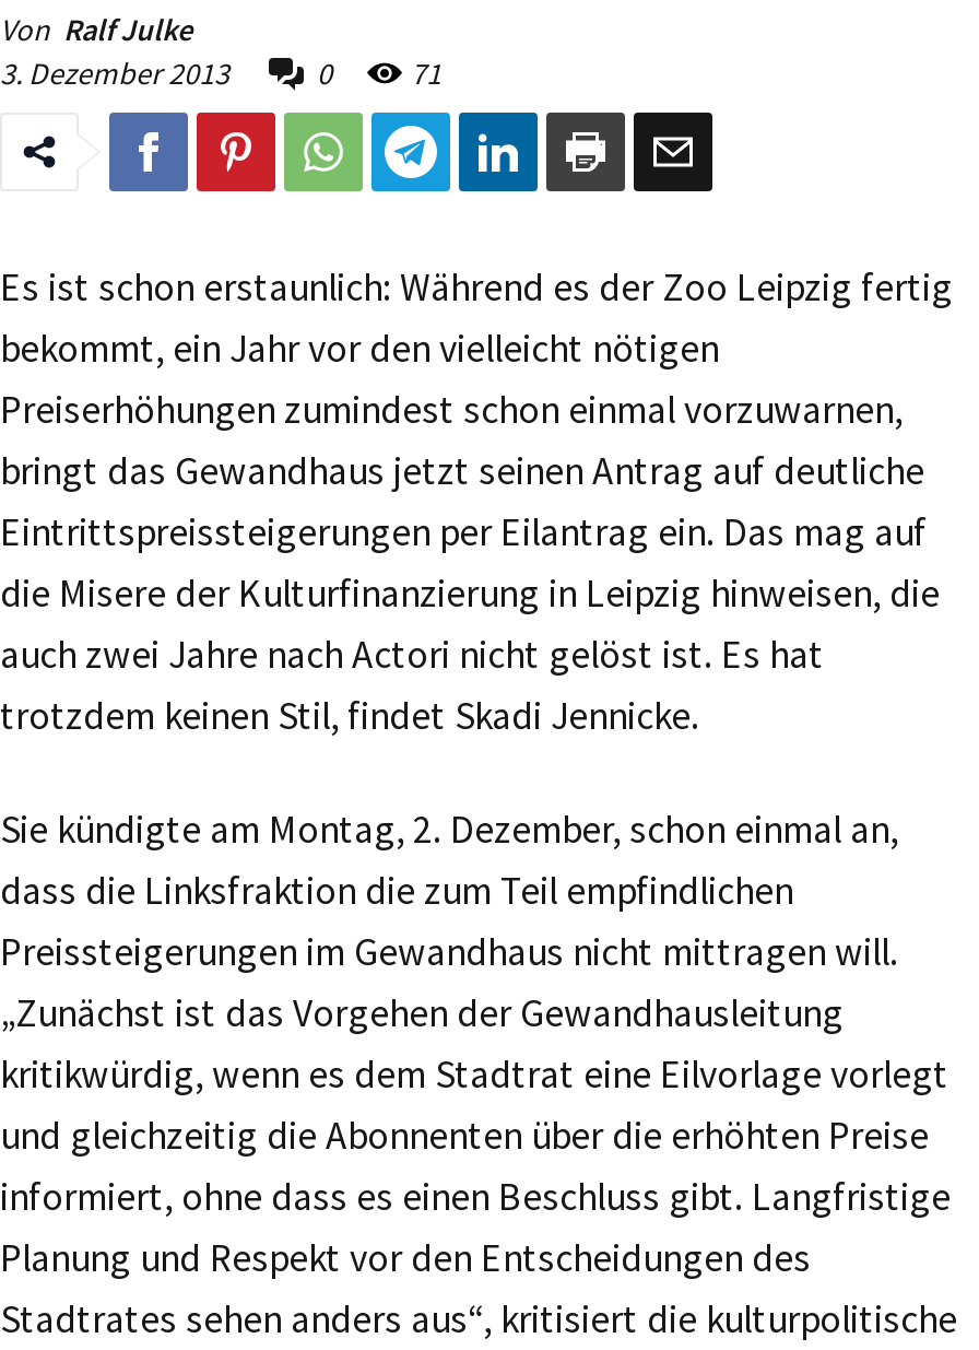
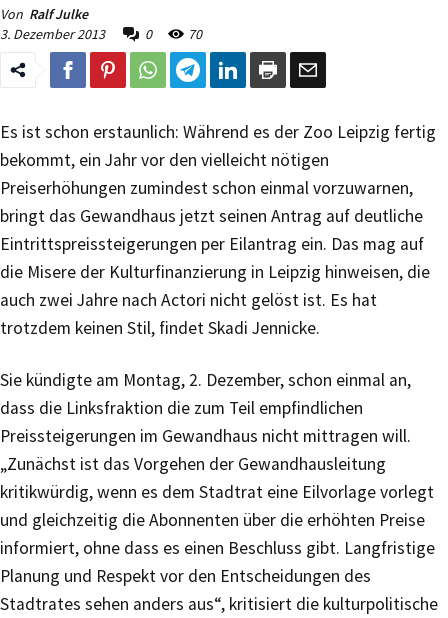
- 0 71
+ 0 70
